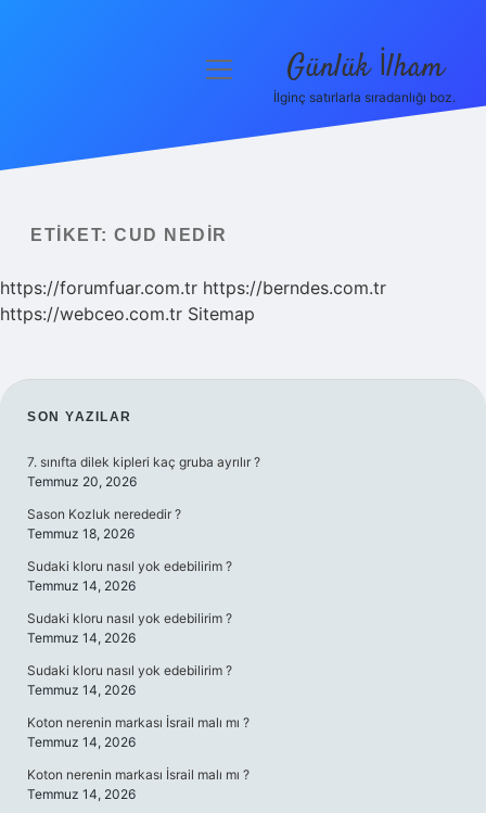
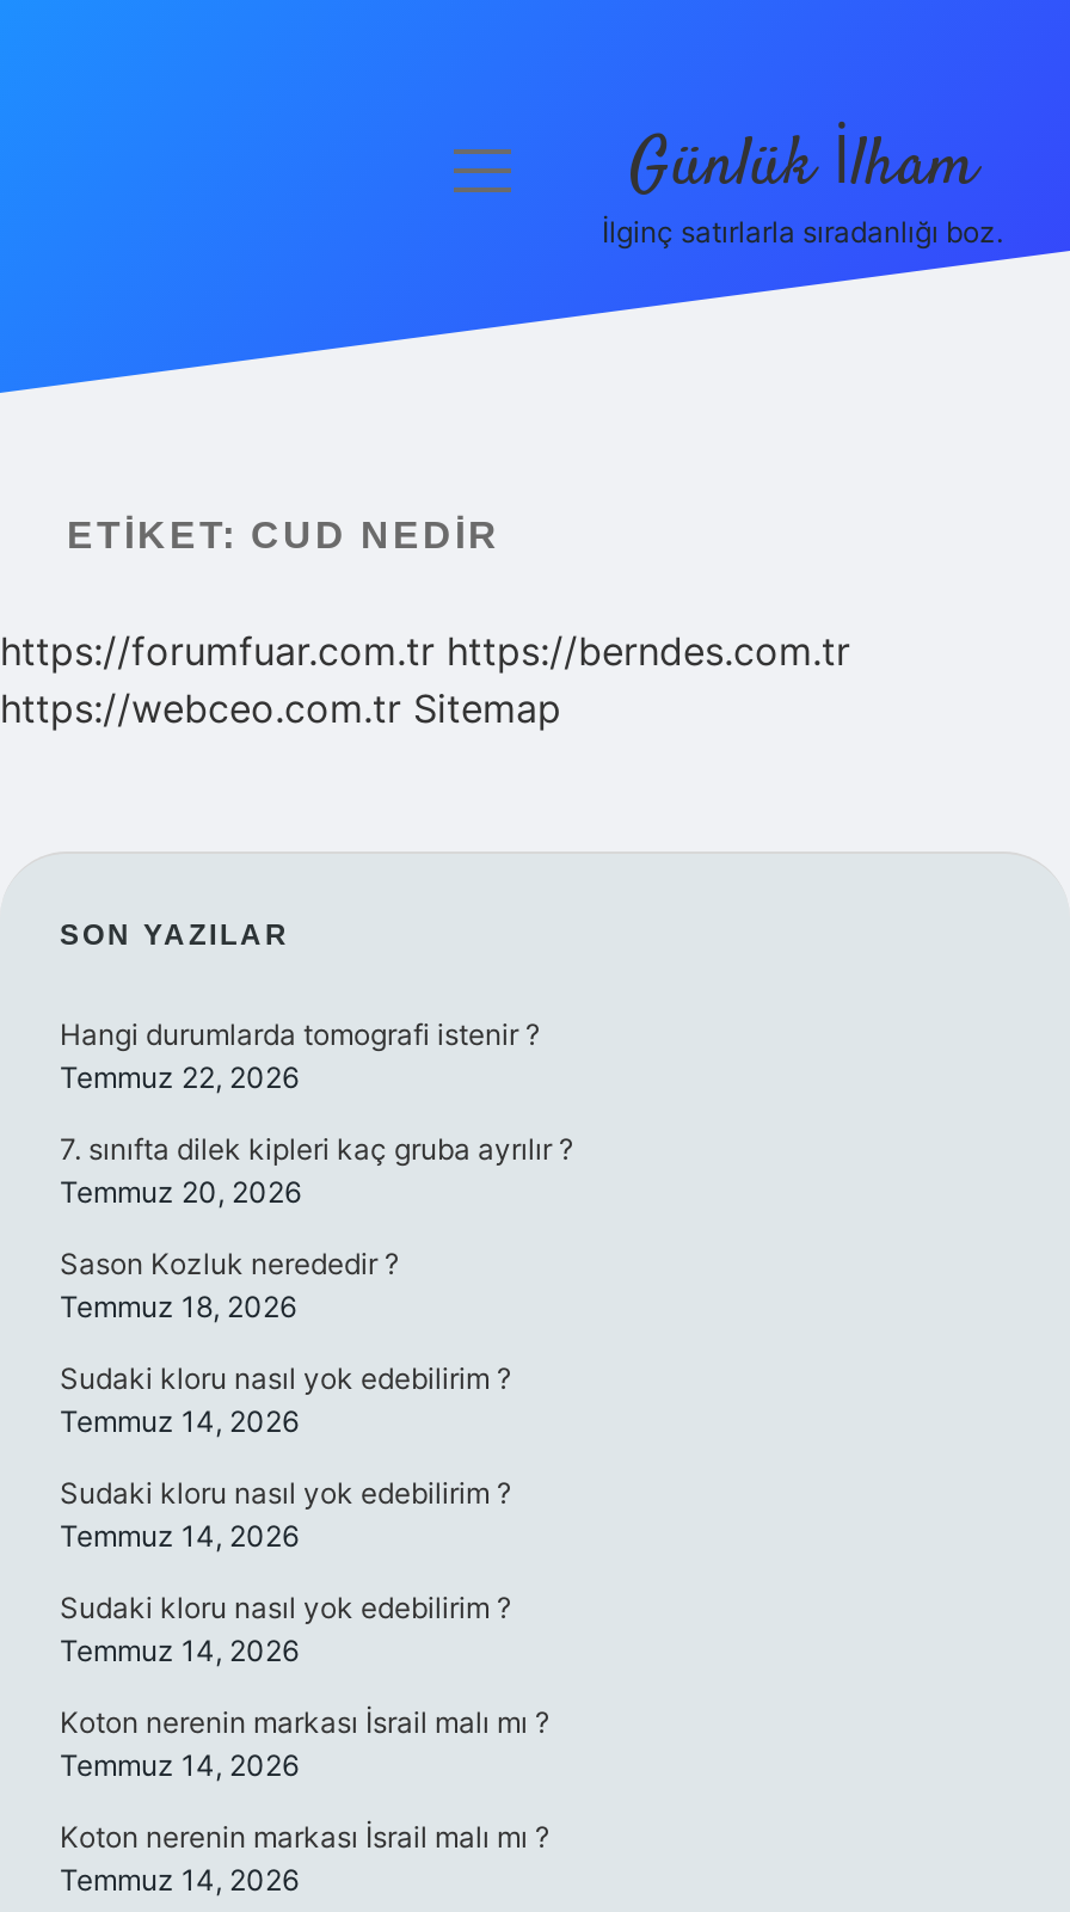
+ Hangi durumlarda tomografi istenir ?
+ Temmuz 22, 2026
